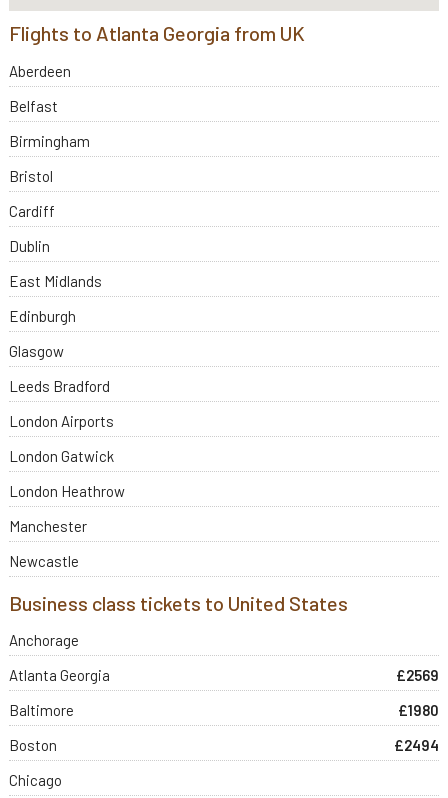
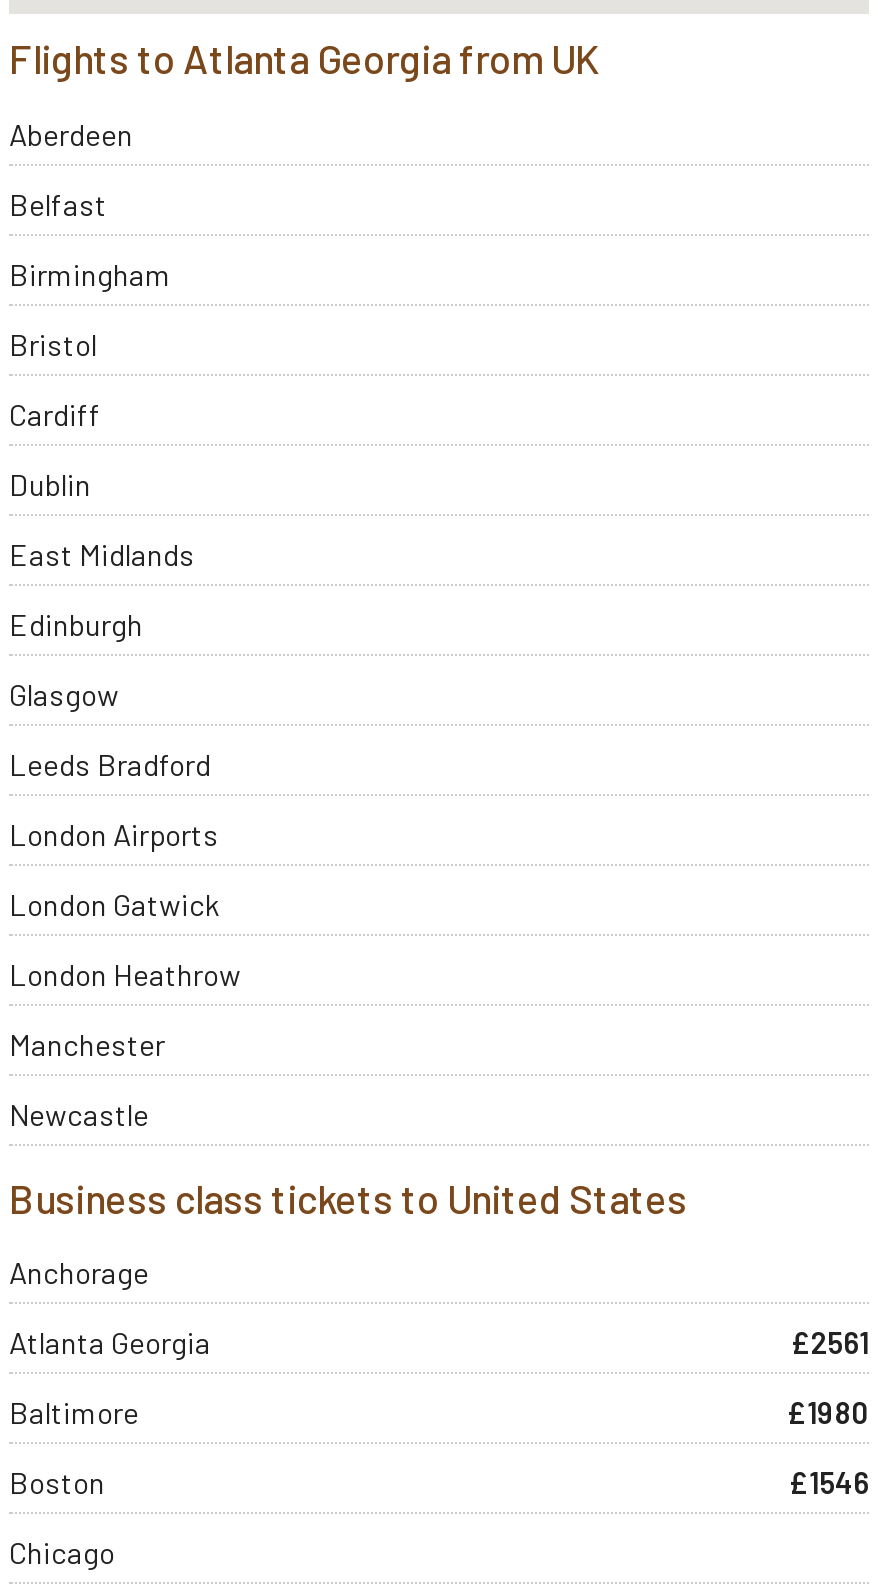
- £2569
+ £2561

- £2494
+ £1546
